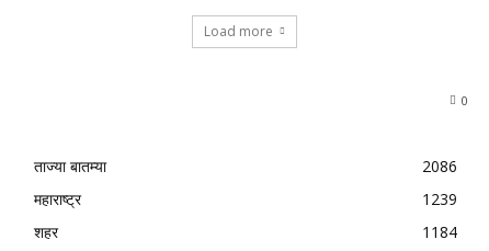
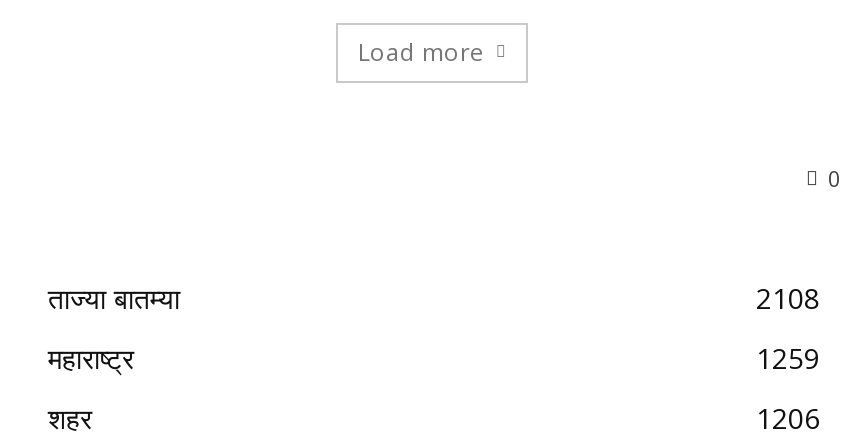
- 2086
+ 2108

- 1239
+ 1259

- 1184
+ 1206
